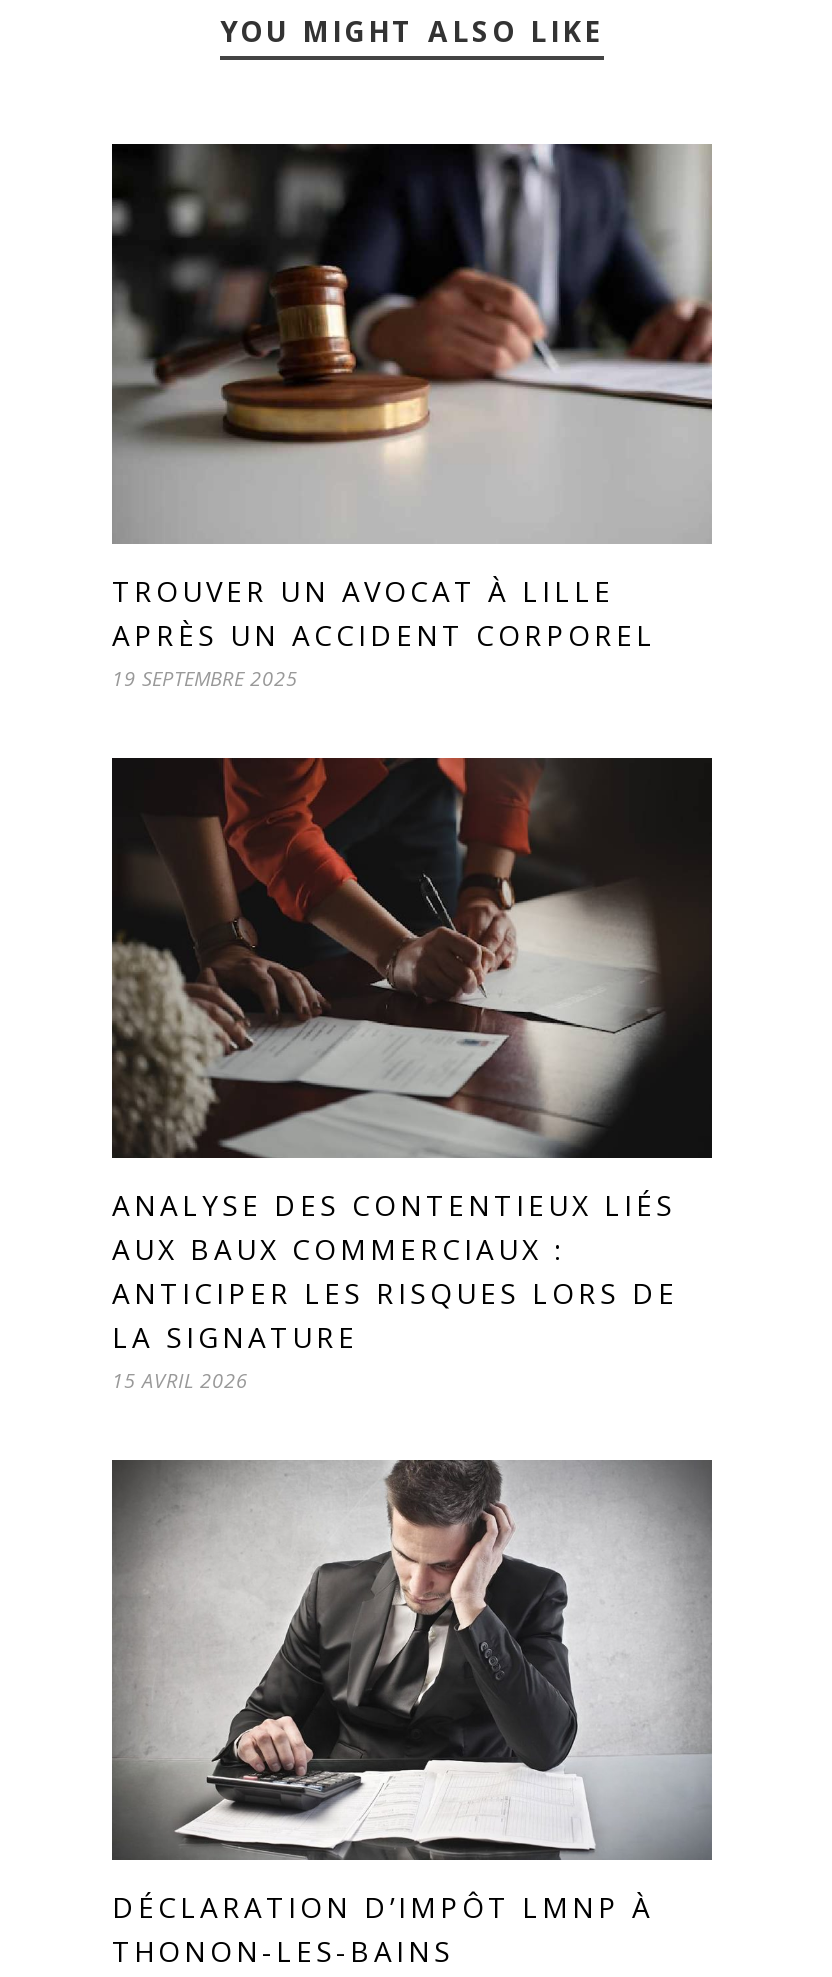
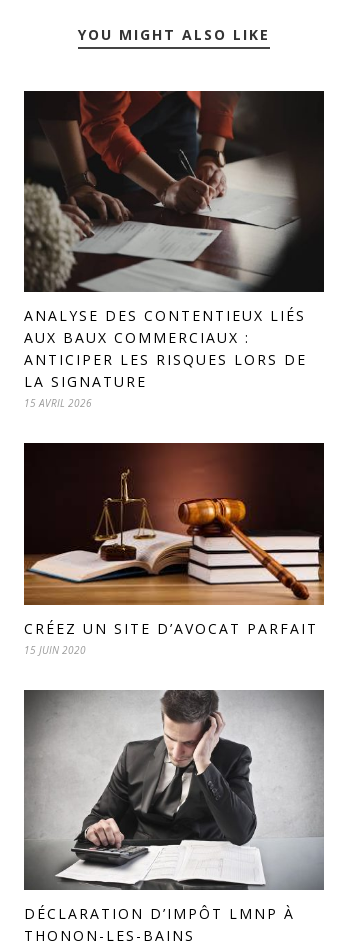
- [image]
- TROUVER UN AVOCAT À LILLE
- APRÈS UN ACCIDENT CORPOREL
- 19 SEPTEMBRE 2025

moved up: [image] | ANALYSE DES CONTENTIEUX LIÉS | AUX BAUX COMMERCIAUX : | ANTICIPER LES RISQUES LORS DE | LA SIGNATURE | 15 AVRIL 2026

+ [image]
+ CRÉEZ UN SITE D’AVOCAT PARFAIT
+ 15 JUIN 2020
